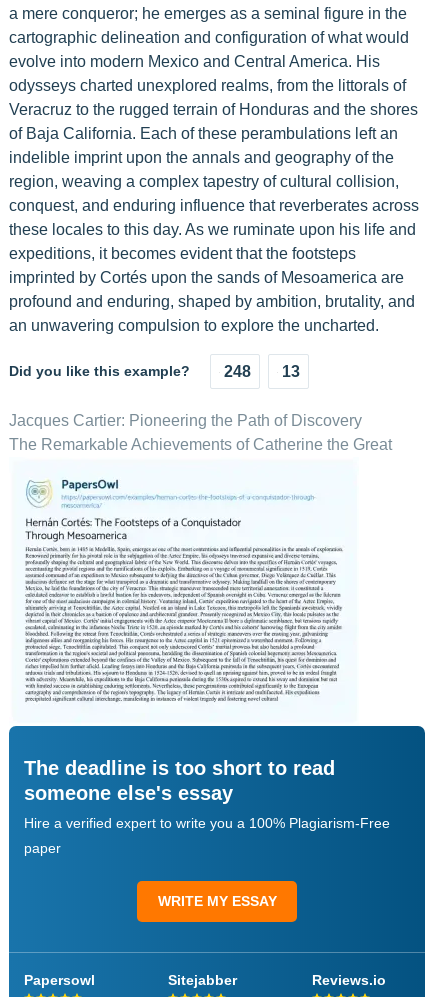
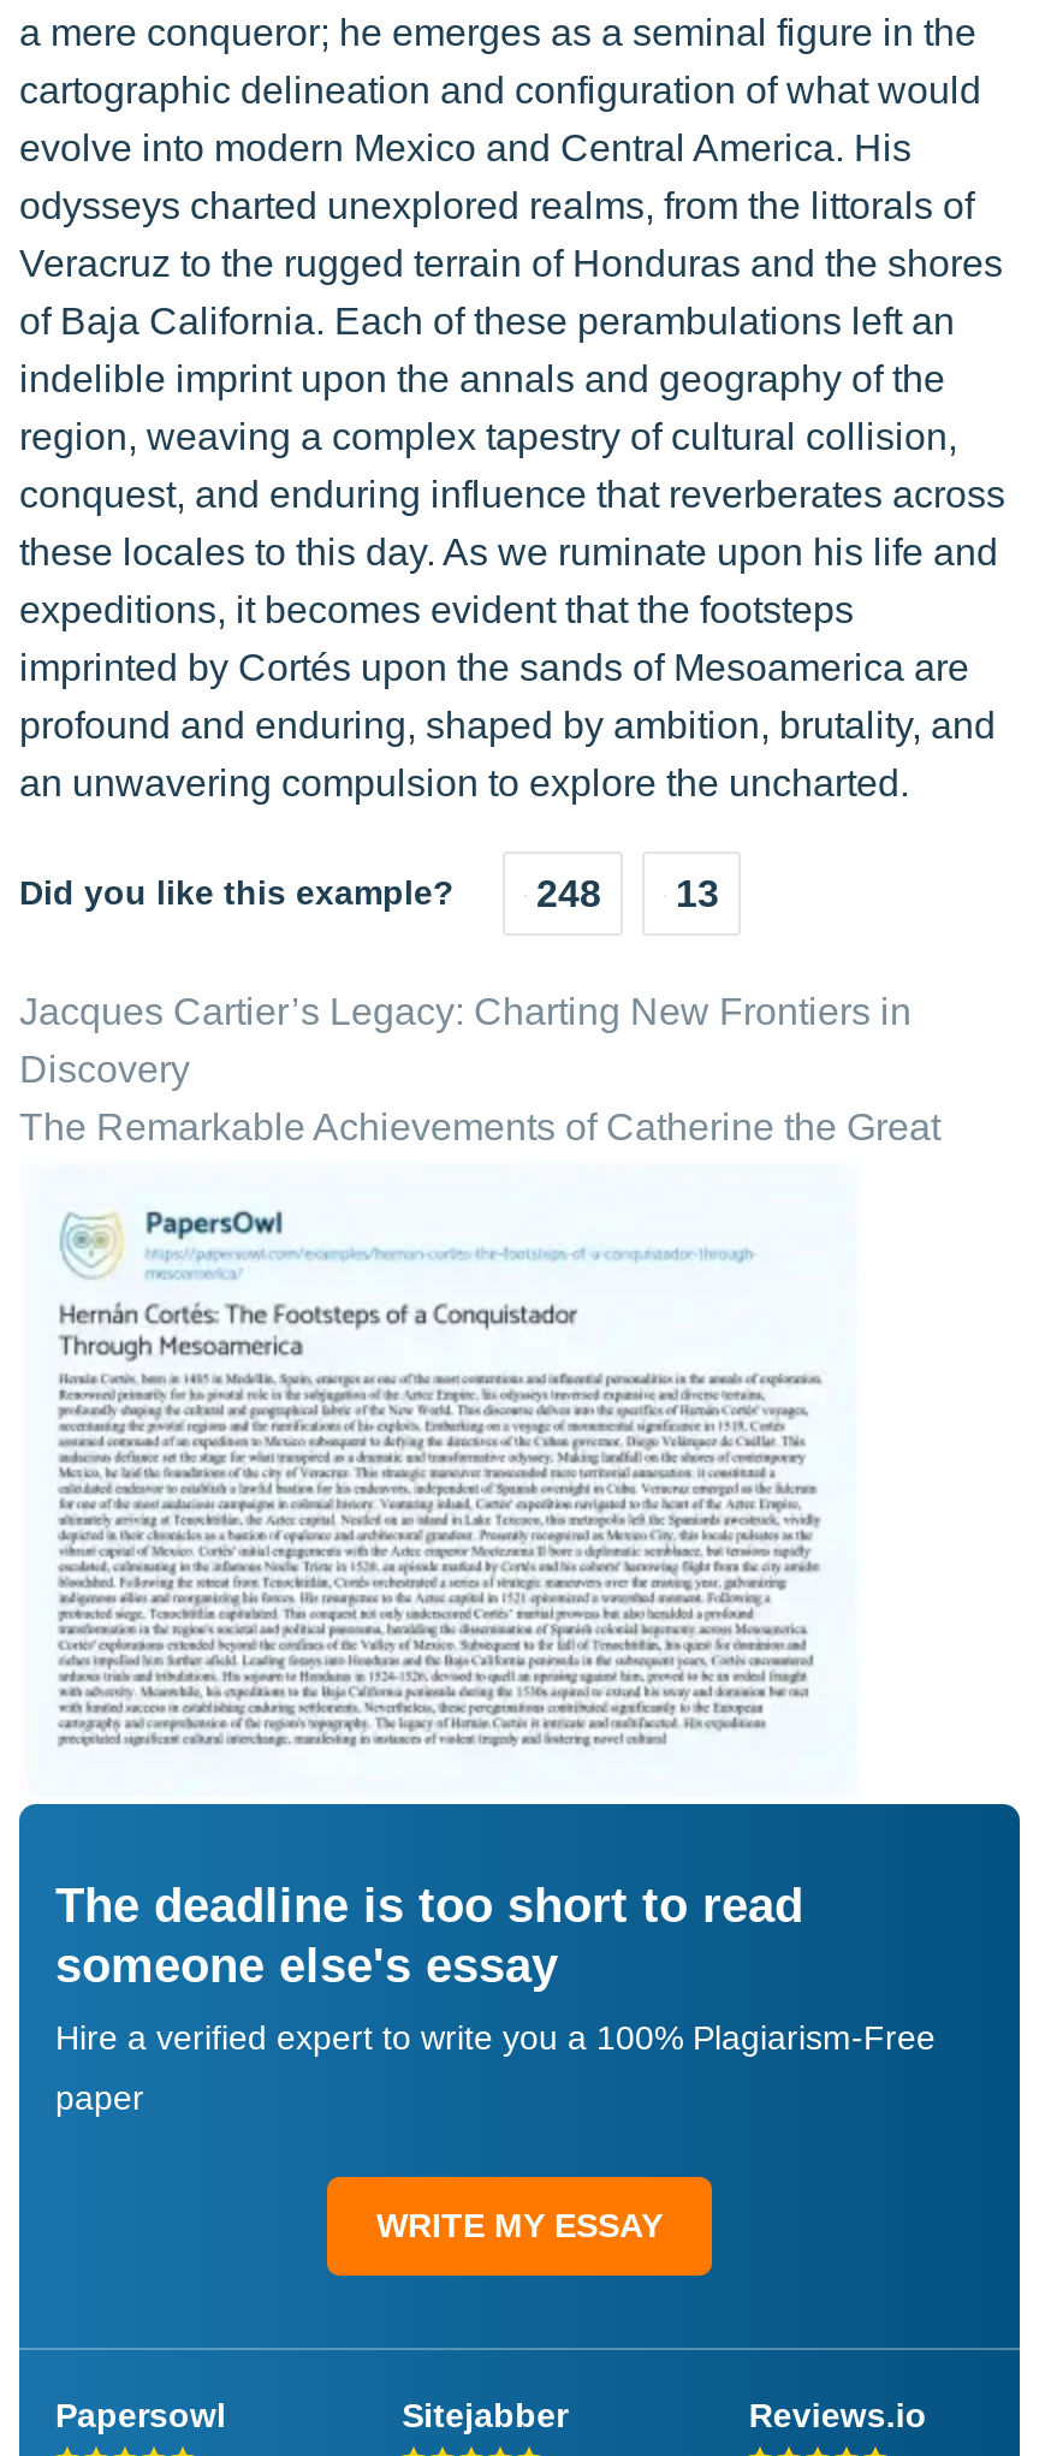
- Jacques Cartier: Pioneering the Path of Discovery
+ Jacques Cartier’s Legacy: Charting New Frontiers in
+ Discovery
